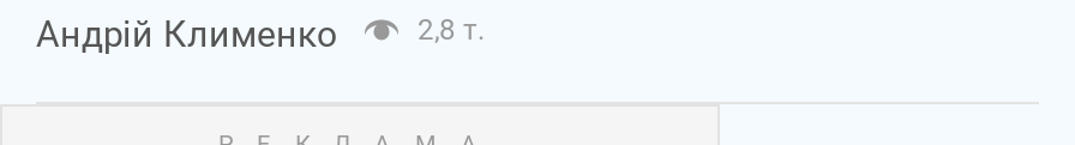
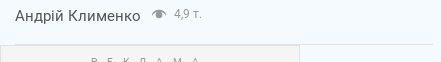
- 2,8 т.
+ 4,9 т.
